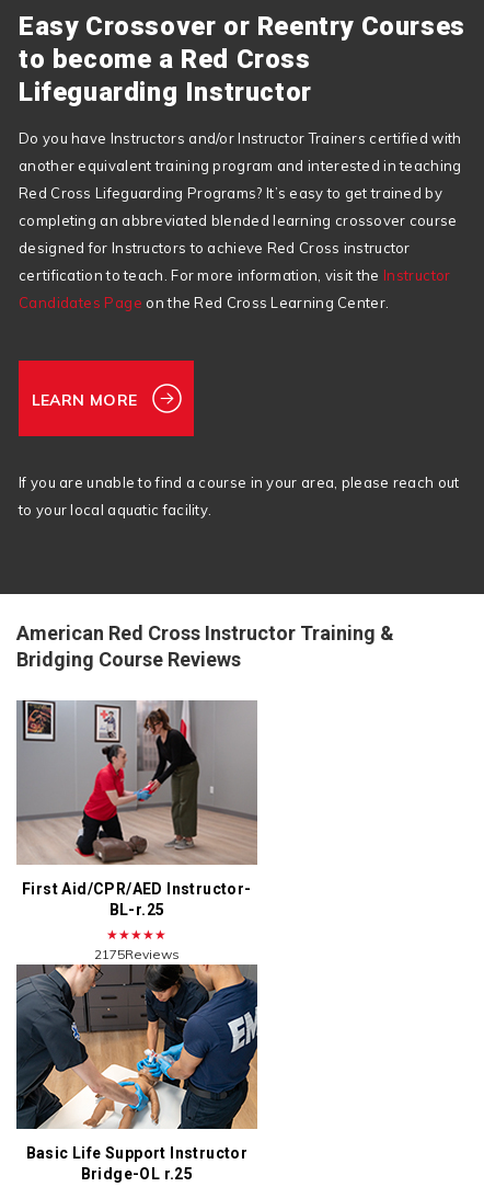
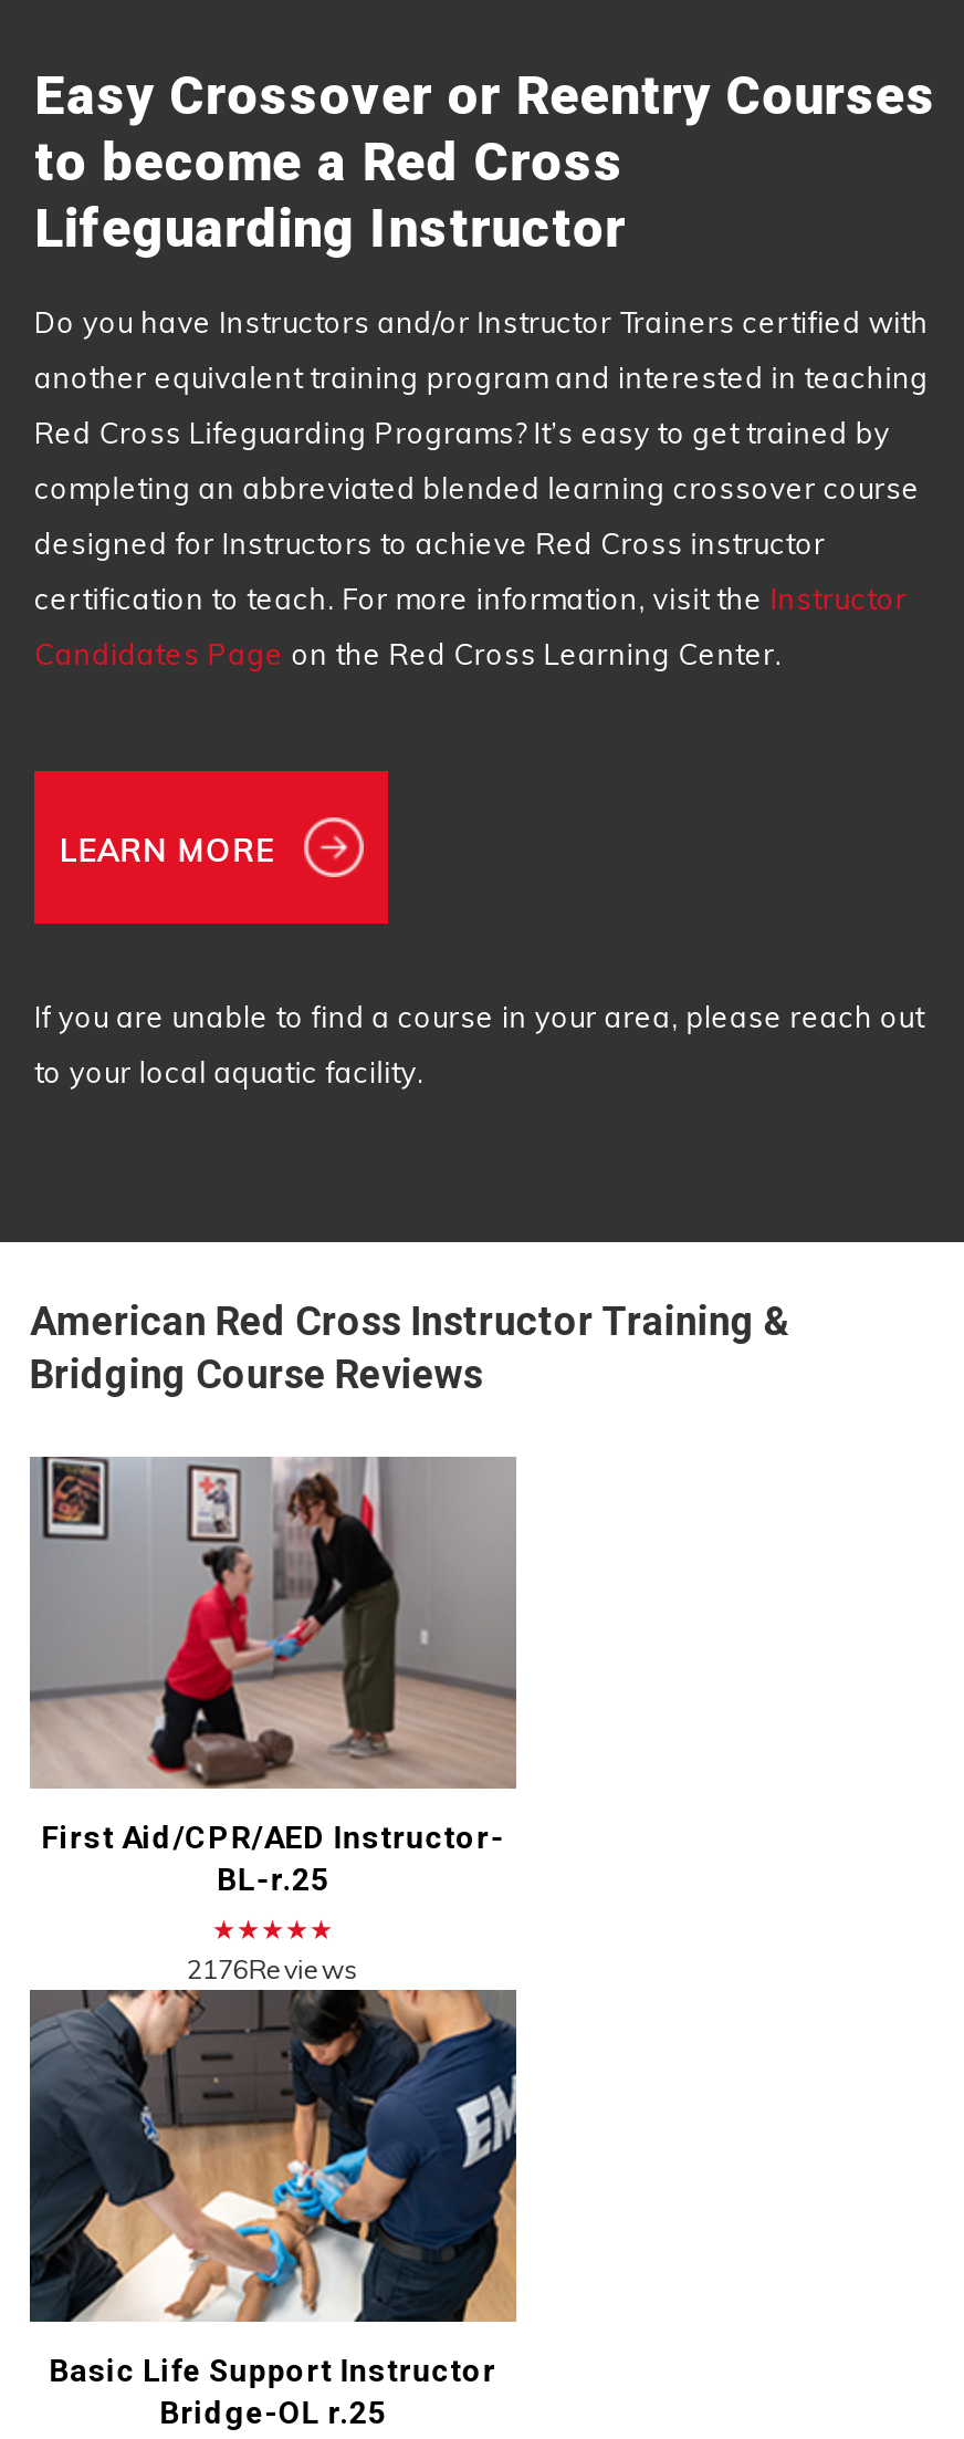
- 2175Reviews
+ 2176Reviews
